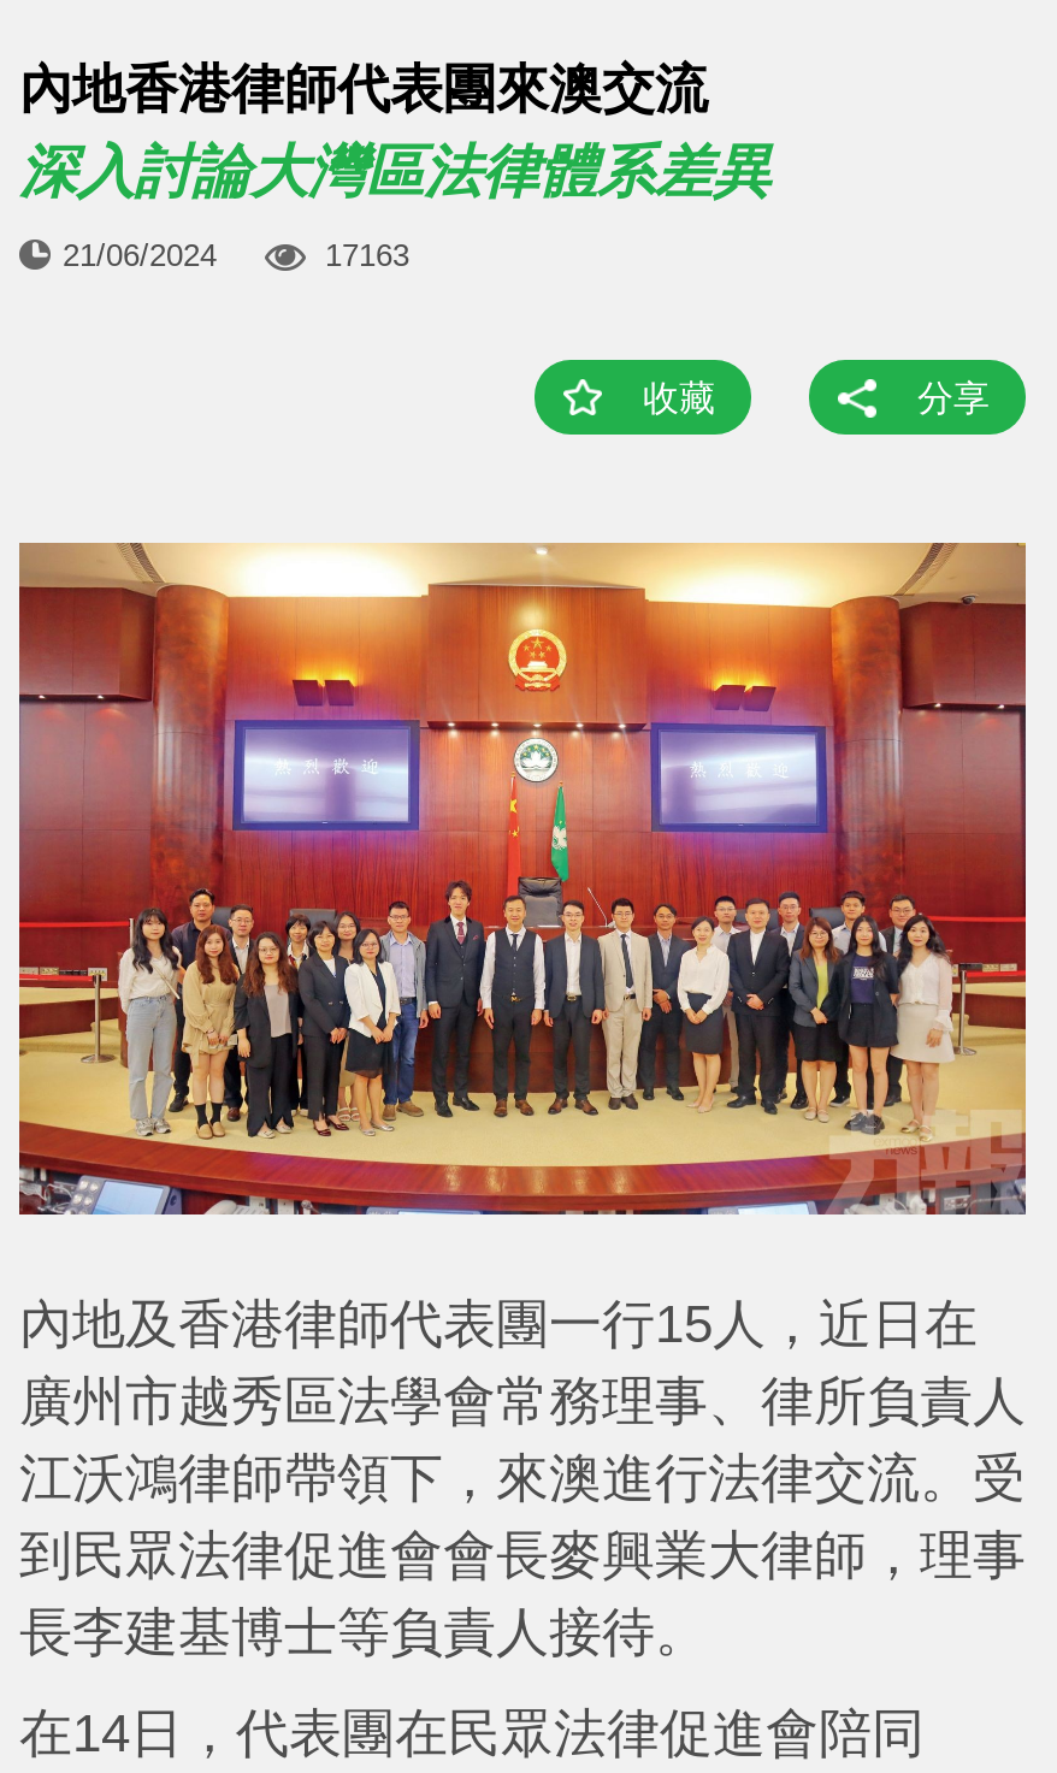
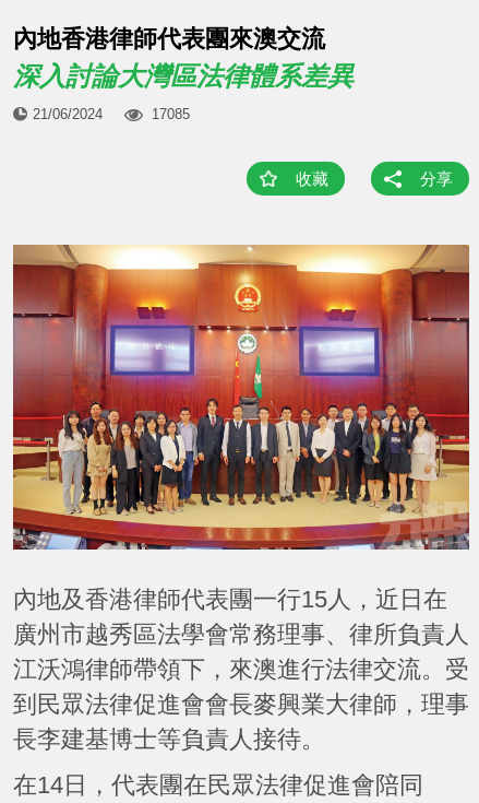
- 17163
+ 17085
